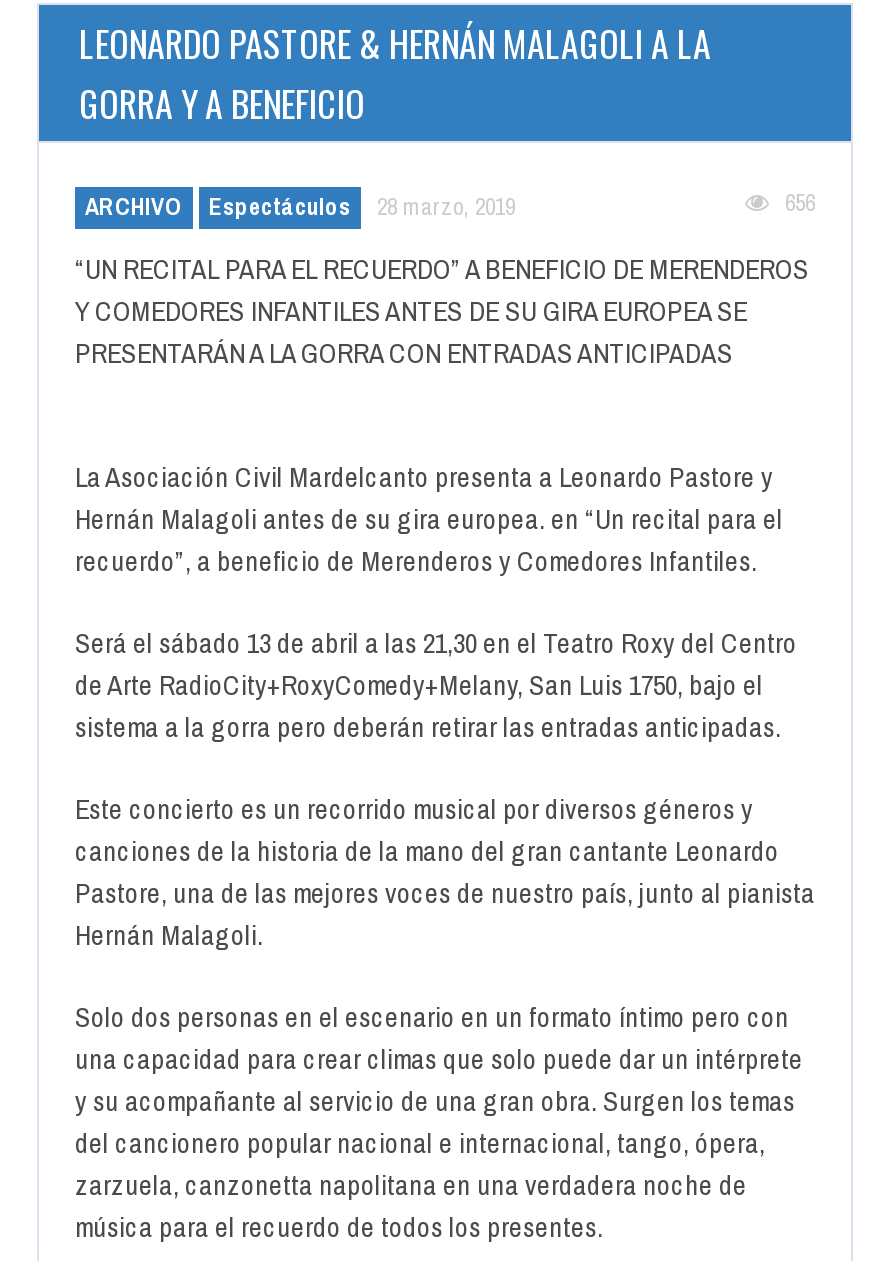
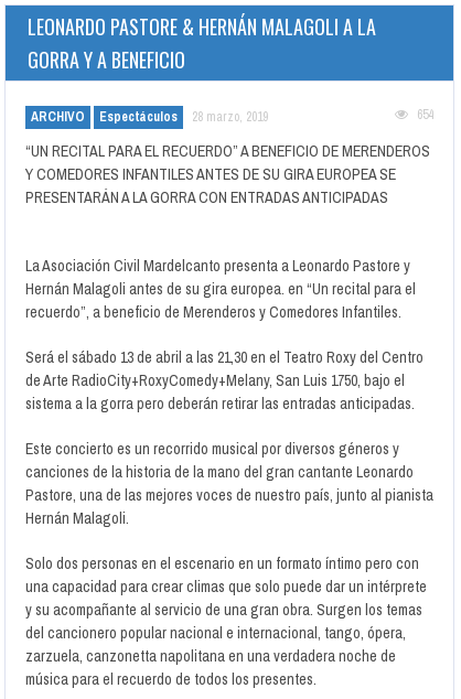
- 656
+ 654
